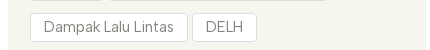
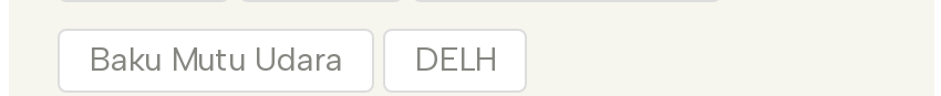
- Dampak Lalu Lintas
+ Baku Mutu Udara
